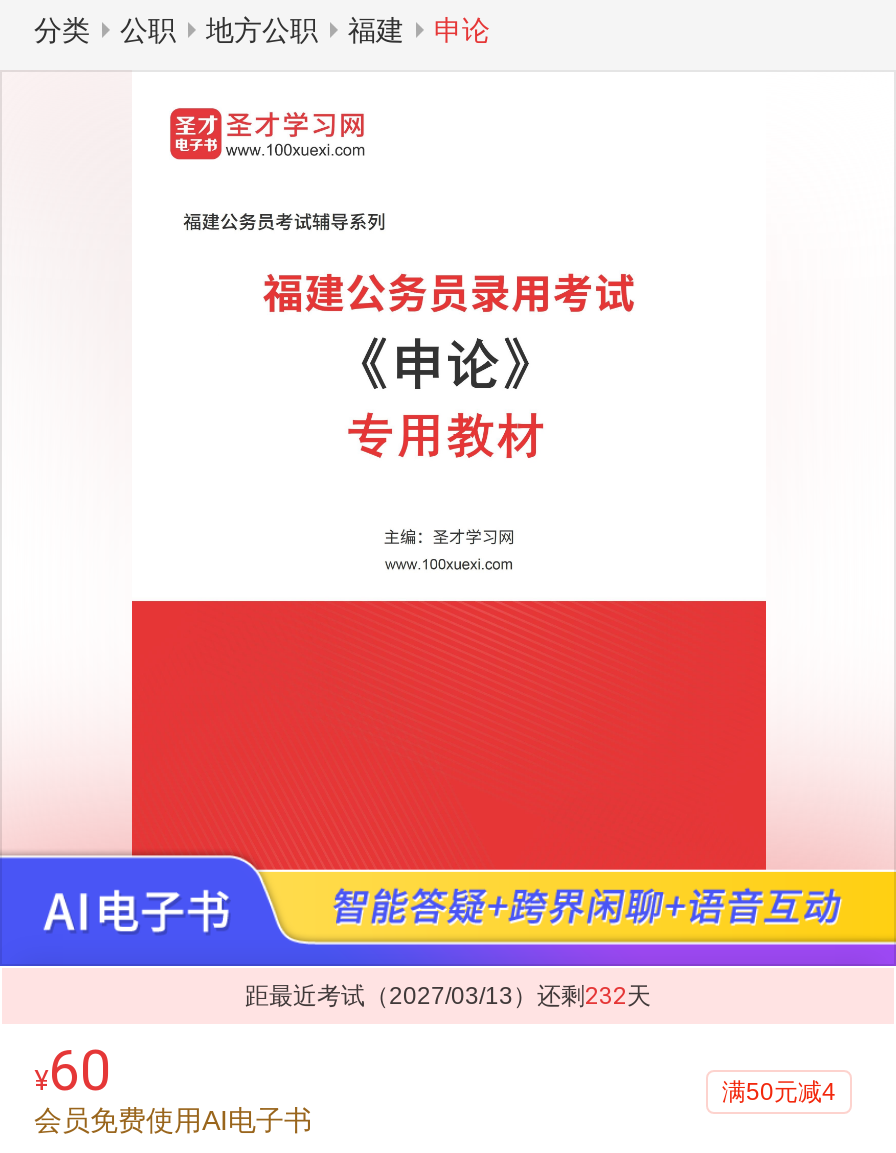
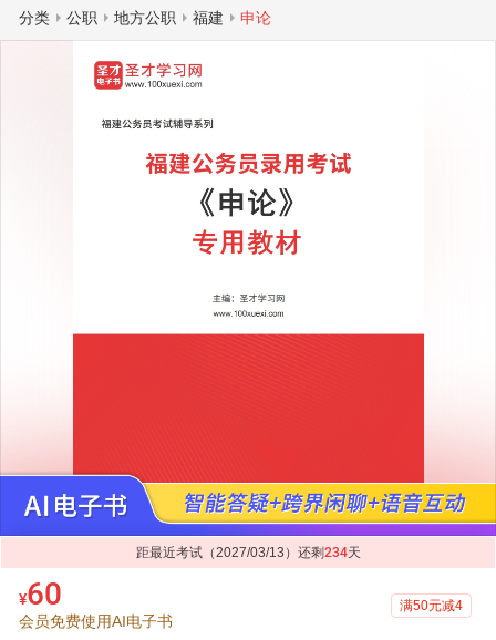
- 距最近考试（2027/03/13）还剩232天
+ 距最近考试（2027/03/13）还剩234天
